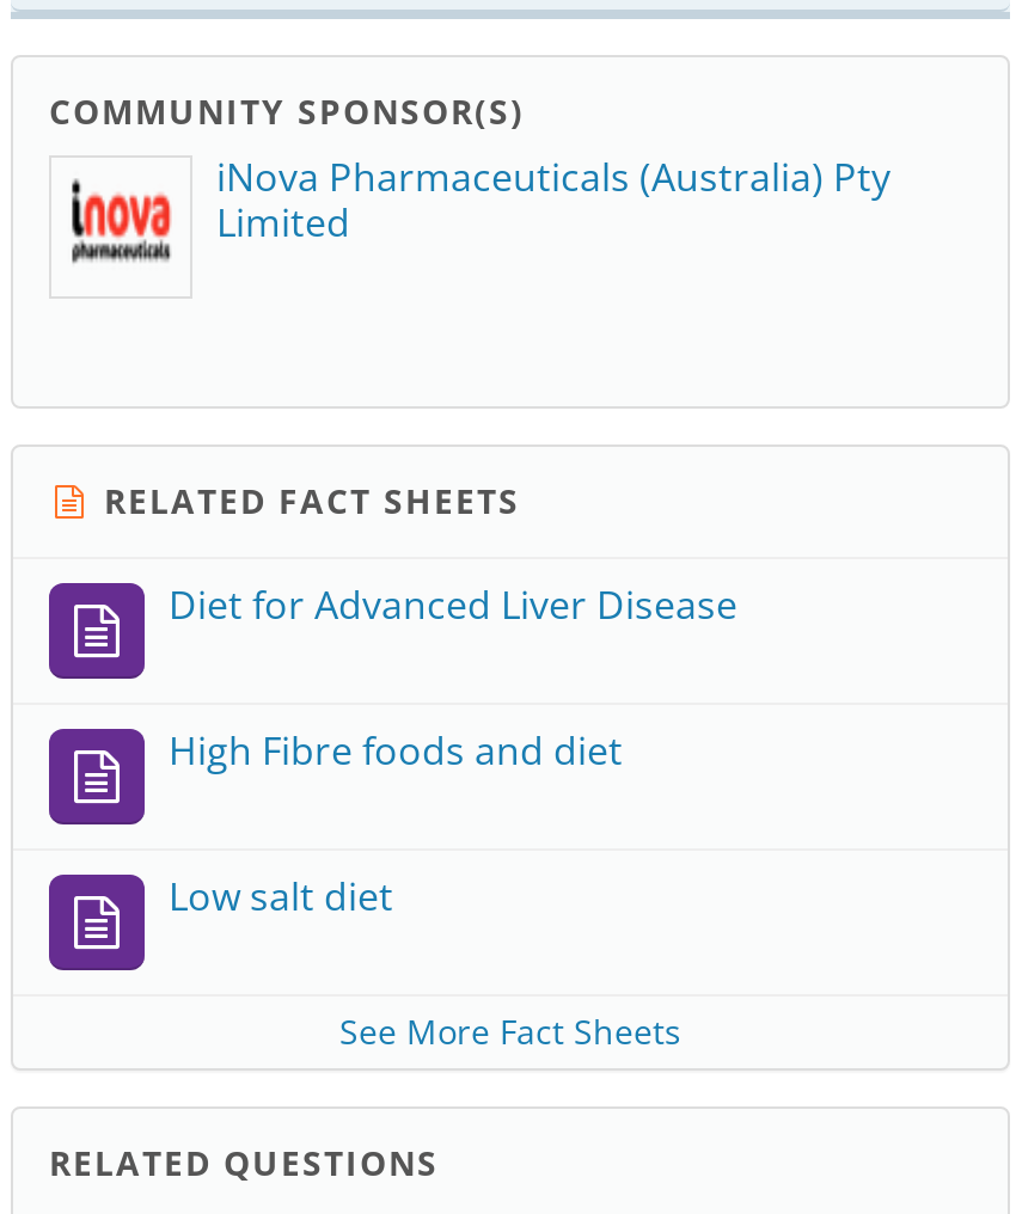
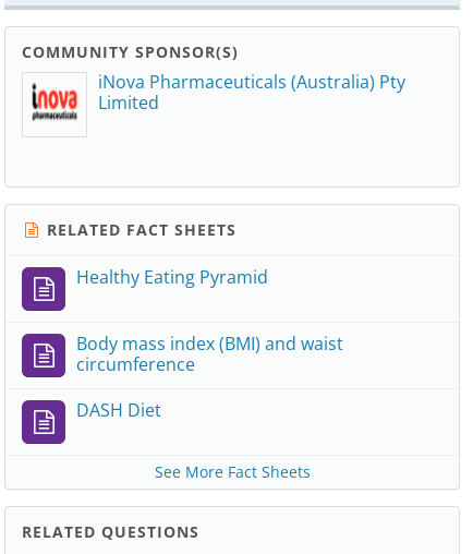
- Diet for Advanced Liver Disease
+ Healthy Eating Pyramid

- High Fibre foods and diet
+ Body mass index (BMI) and waist
+ circumference

- Low salt diet
+ DASH Diet
